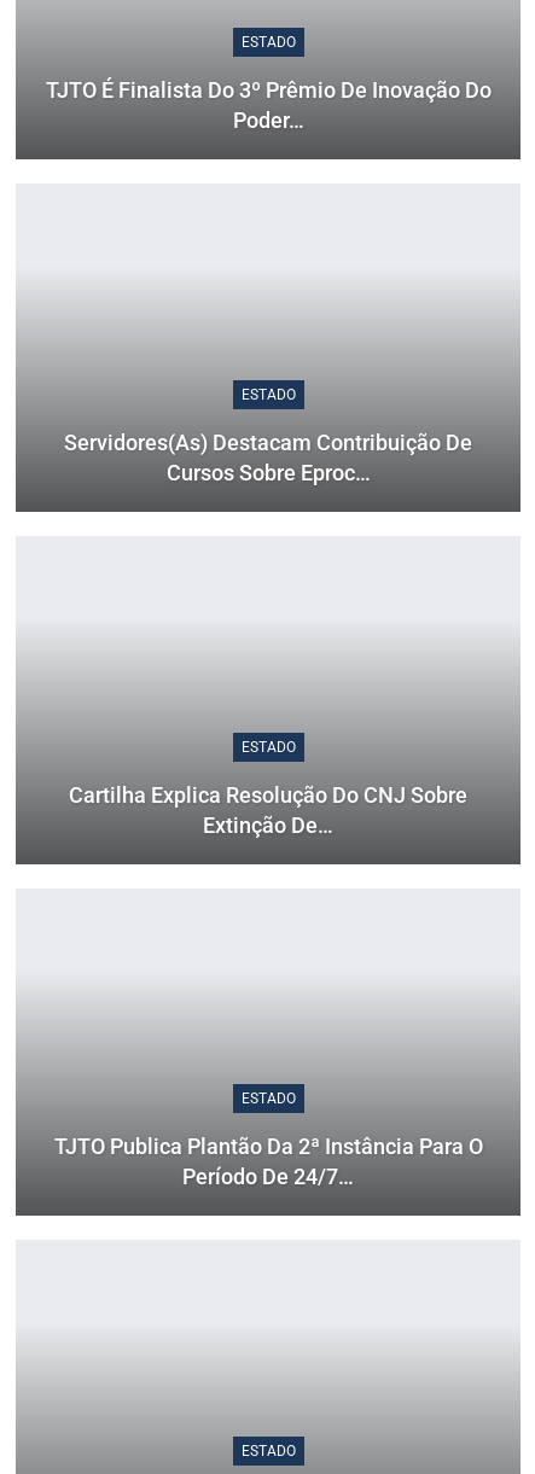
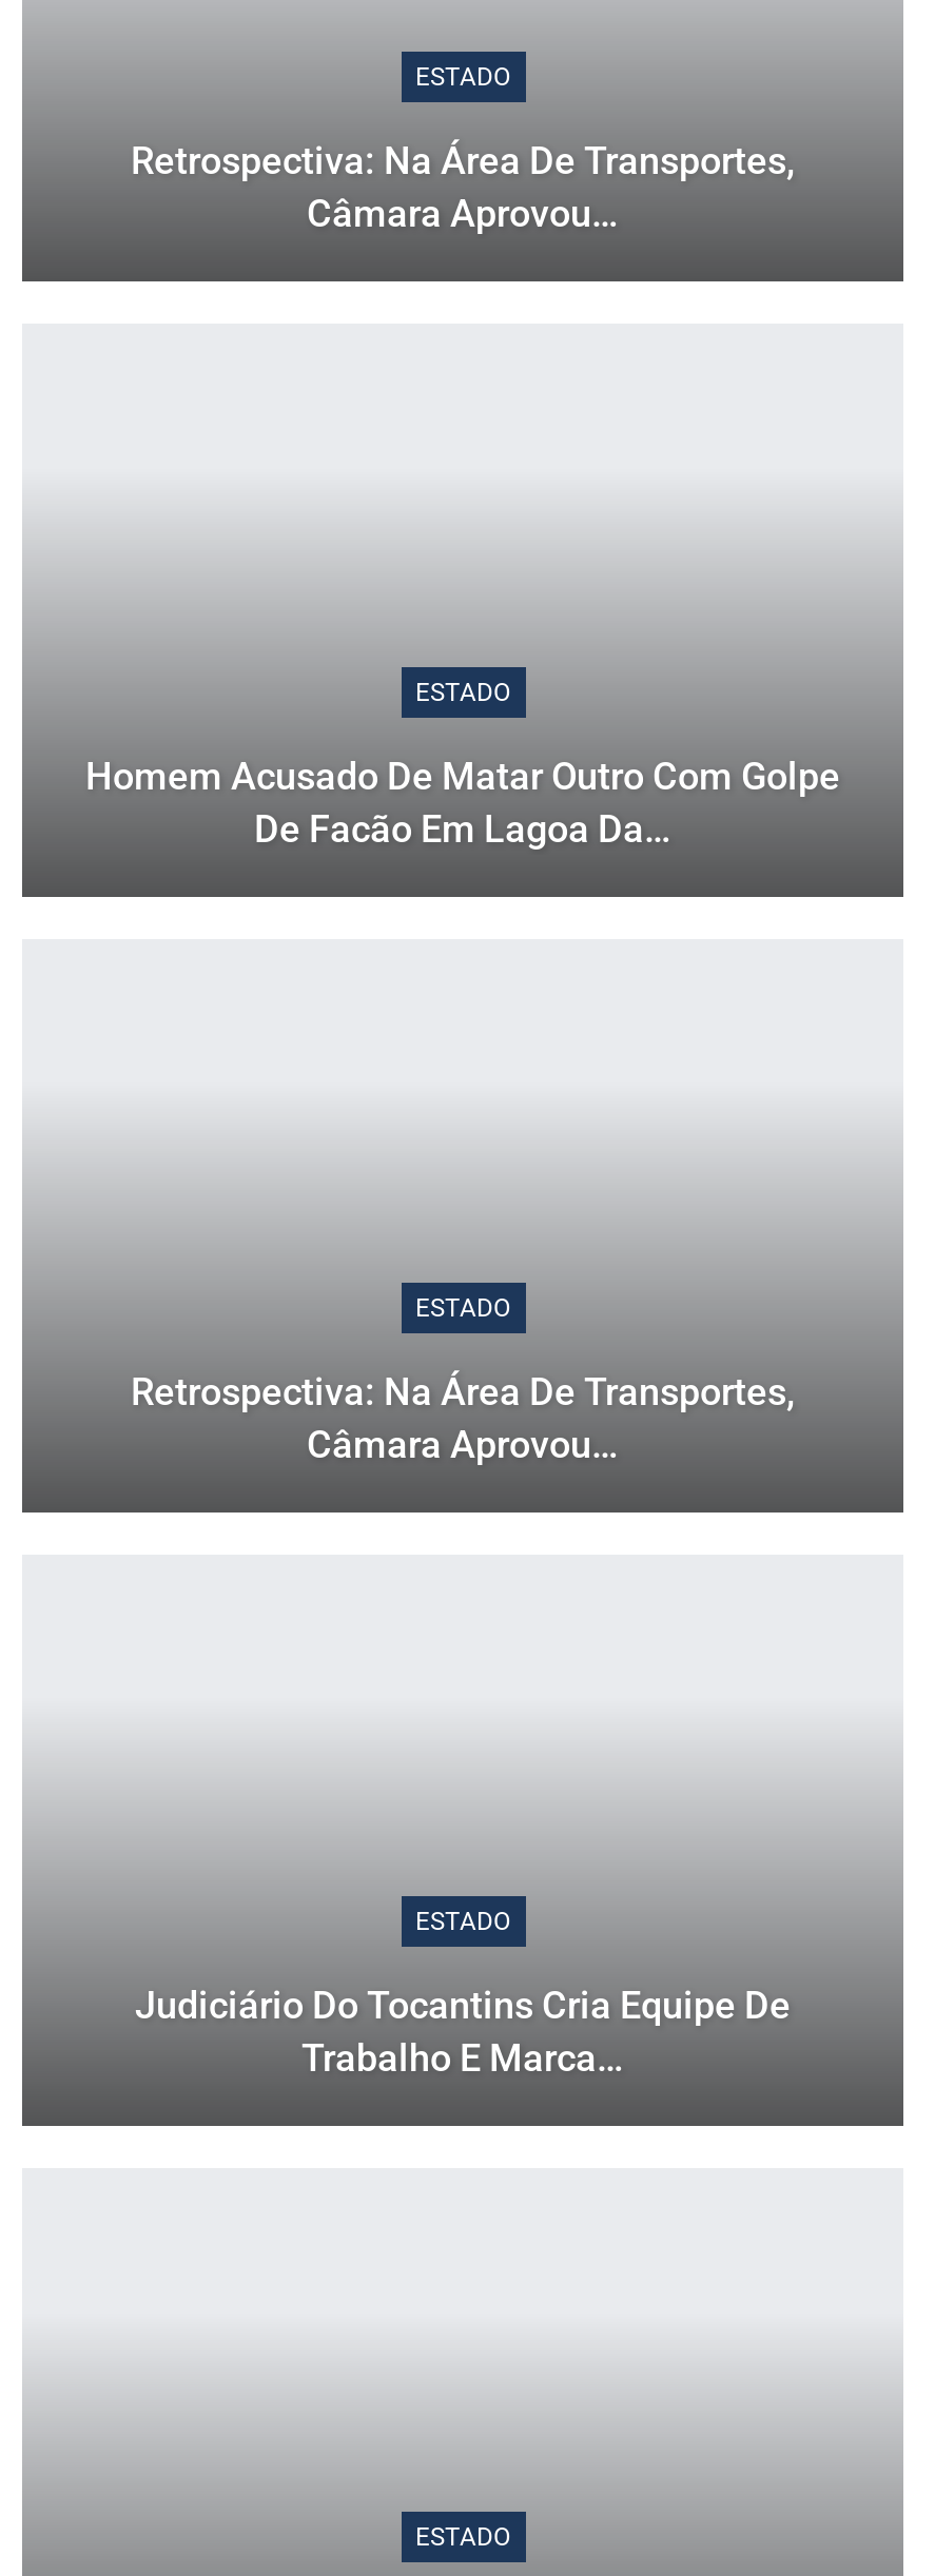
- TJTO É Finalista Do 3º Prêmio De Inovação Do
- Poder…
+ Retrospectiva: Na Área De Transportes,
+ Câmara Aprovou…

- Servidores(as) Destacam Contribuição De
- Cursos Sobre Eproc…
+ Homem Acusado De Matar Outro Com Golpe
+ De Facão Em Lagoa Da…

- Cartilha Explica Resolução Do CNJ Sobre
- Extinção De…
+ Retrospectiva: Na Área De Transportes,
+ Câmara Aprovou…

- TJTO Publica Plantão Da 2ª Instância Para O
- Período De 24/7…
+ Judiciário Do Tocantins Cria Equipe De
+ Trabalho E Marca…
